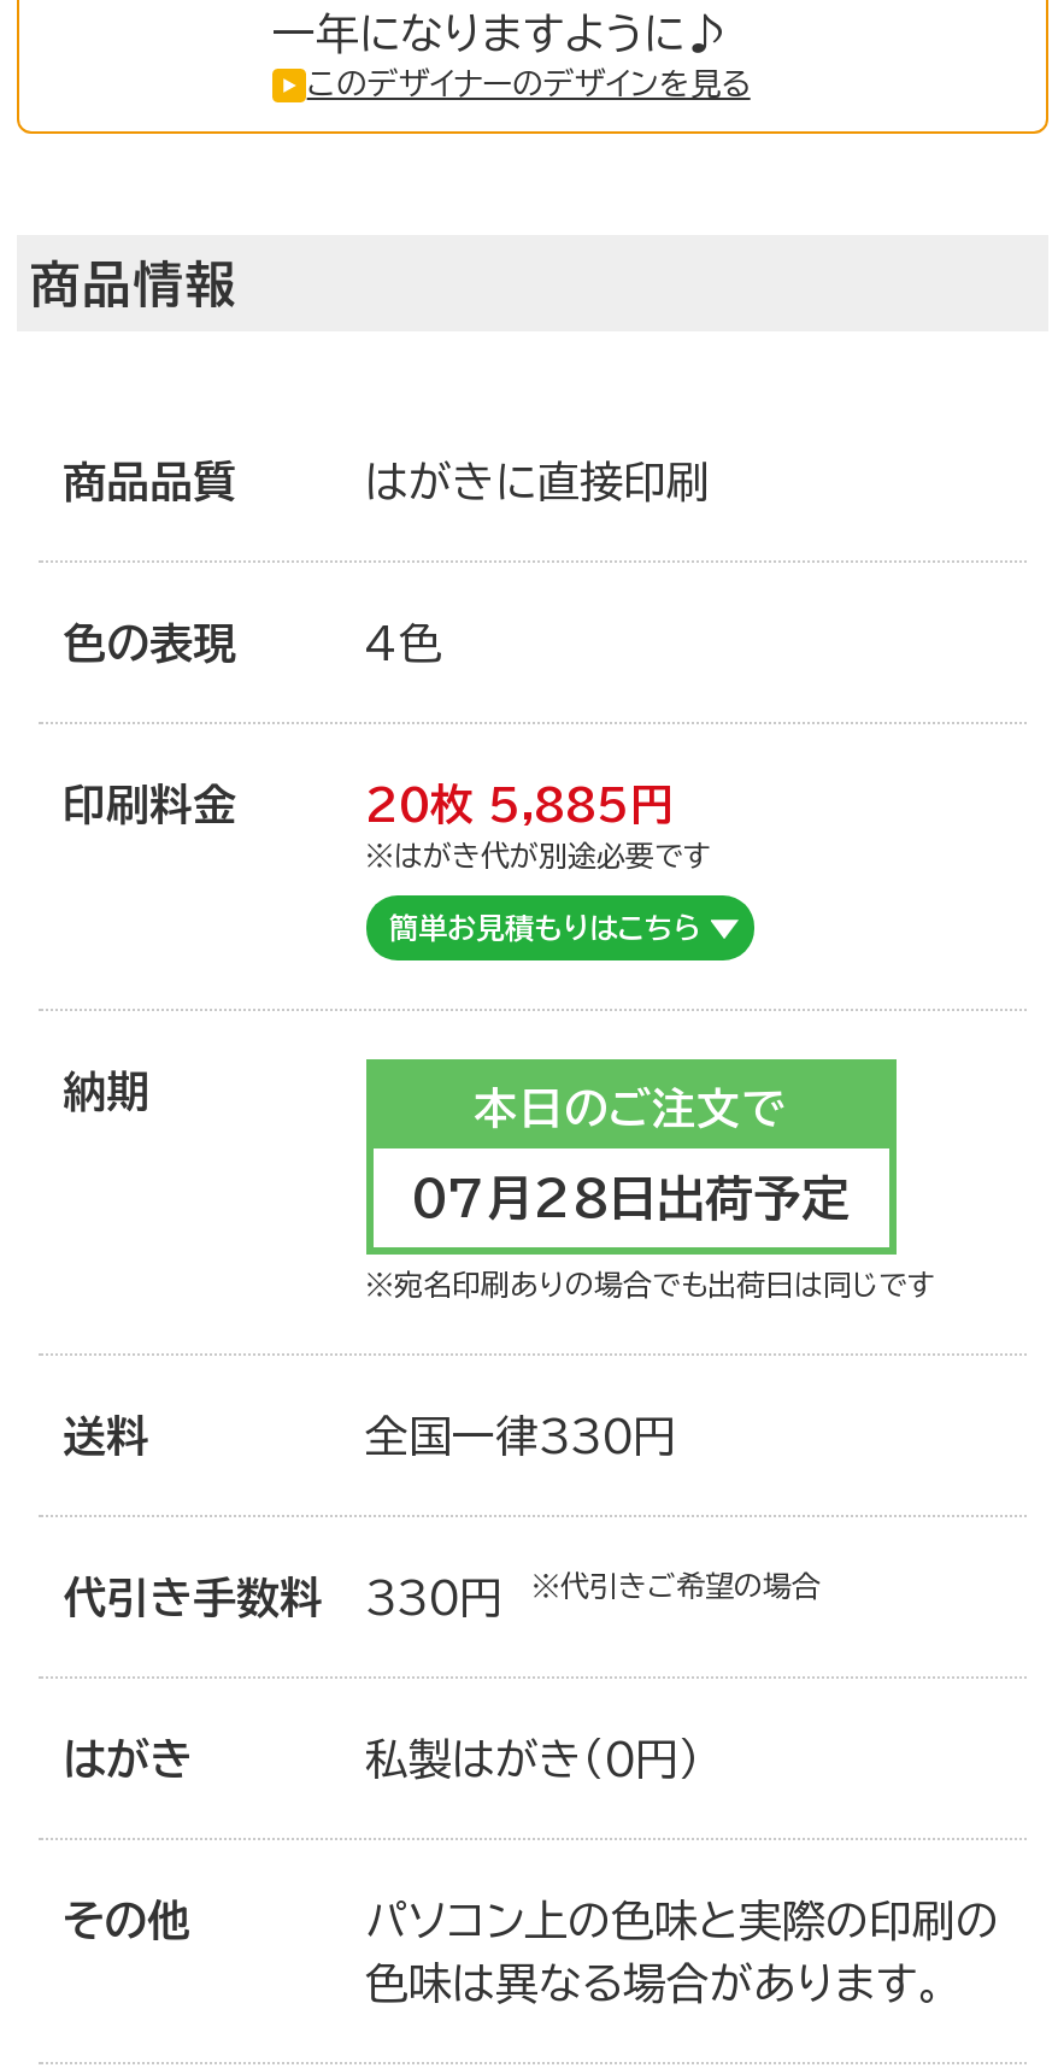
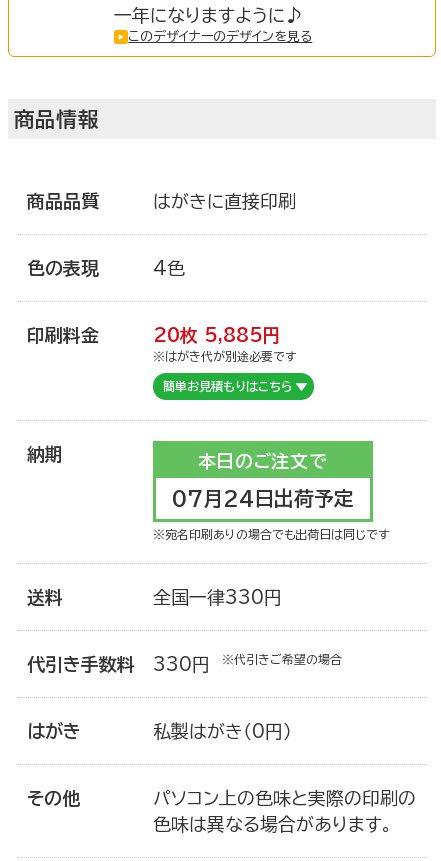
- 07月28日出荷予定
+ 07月24日出荷予定
